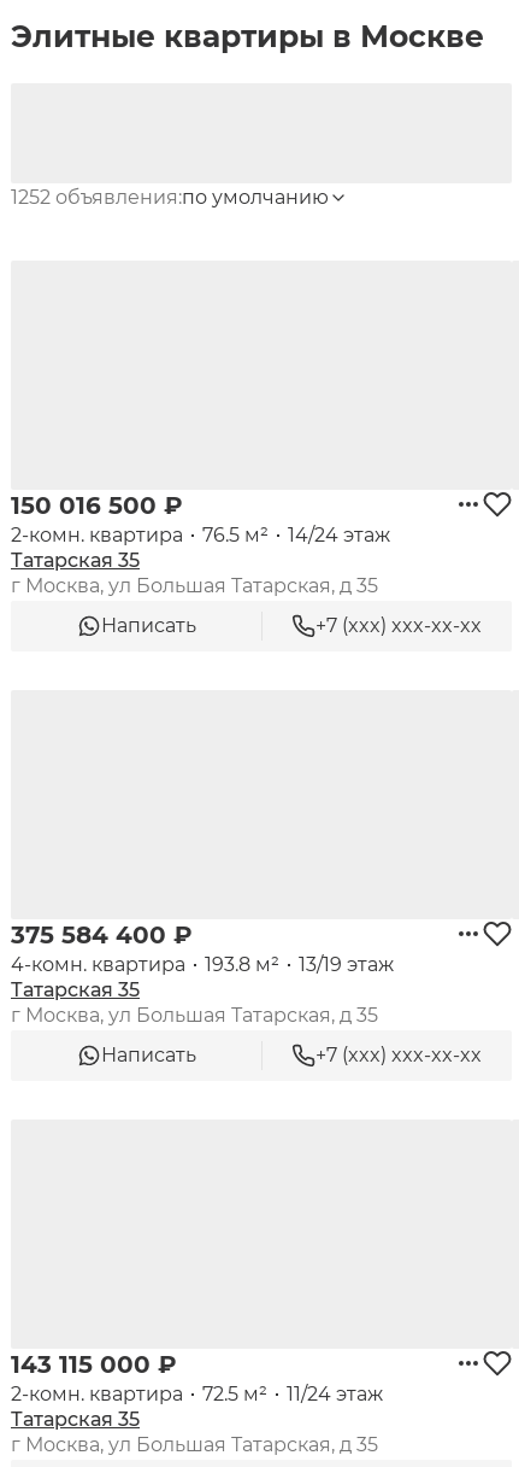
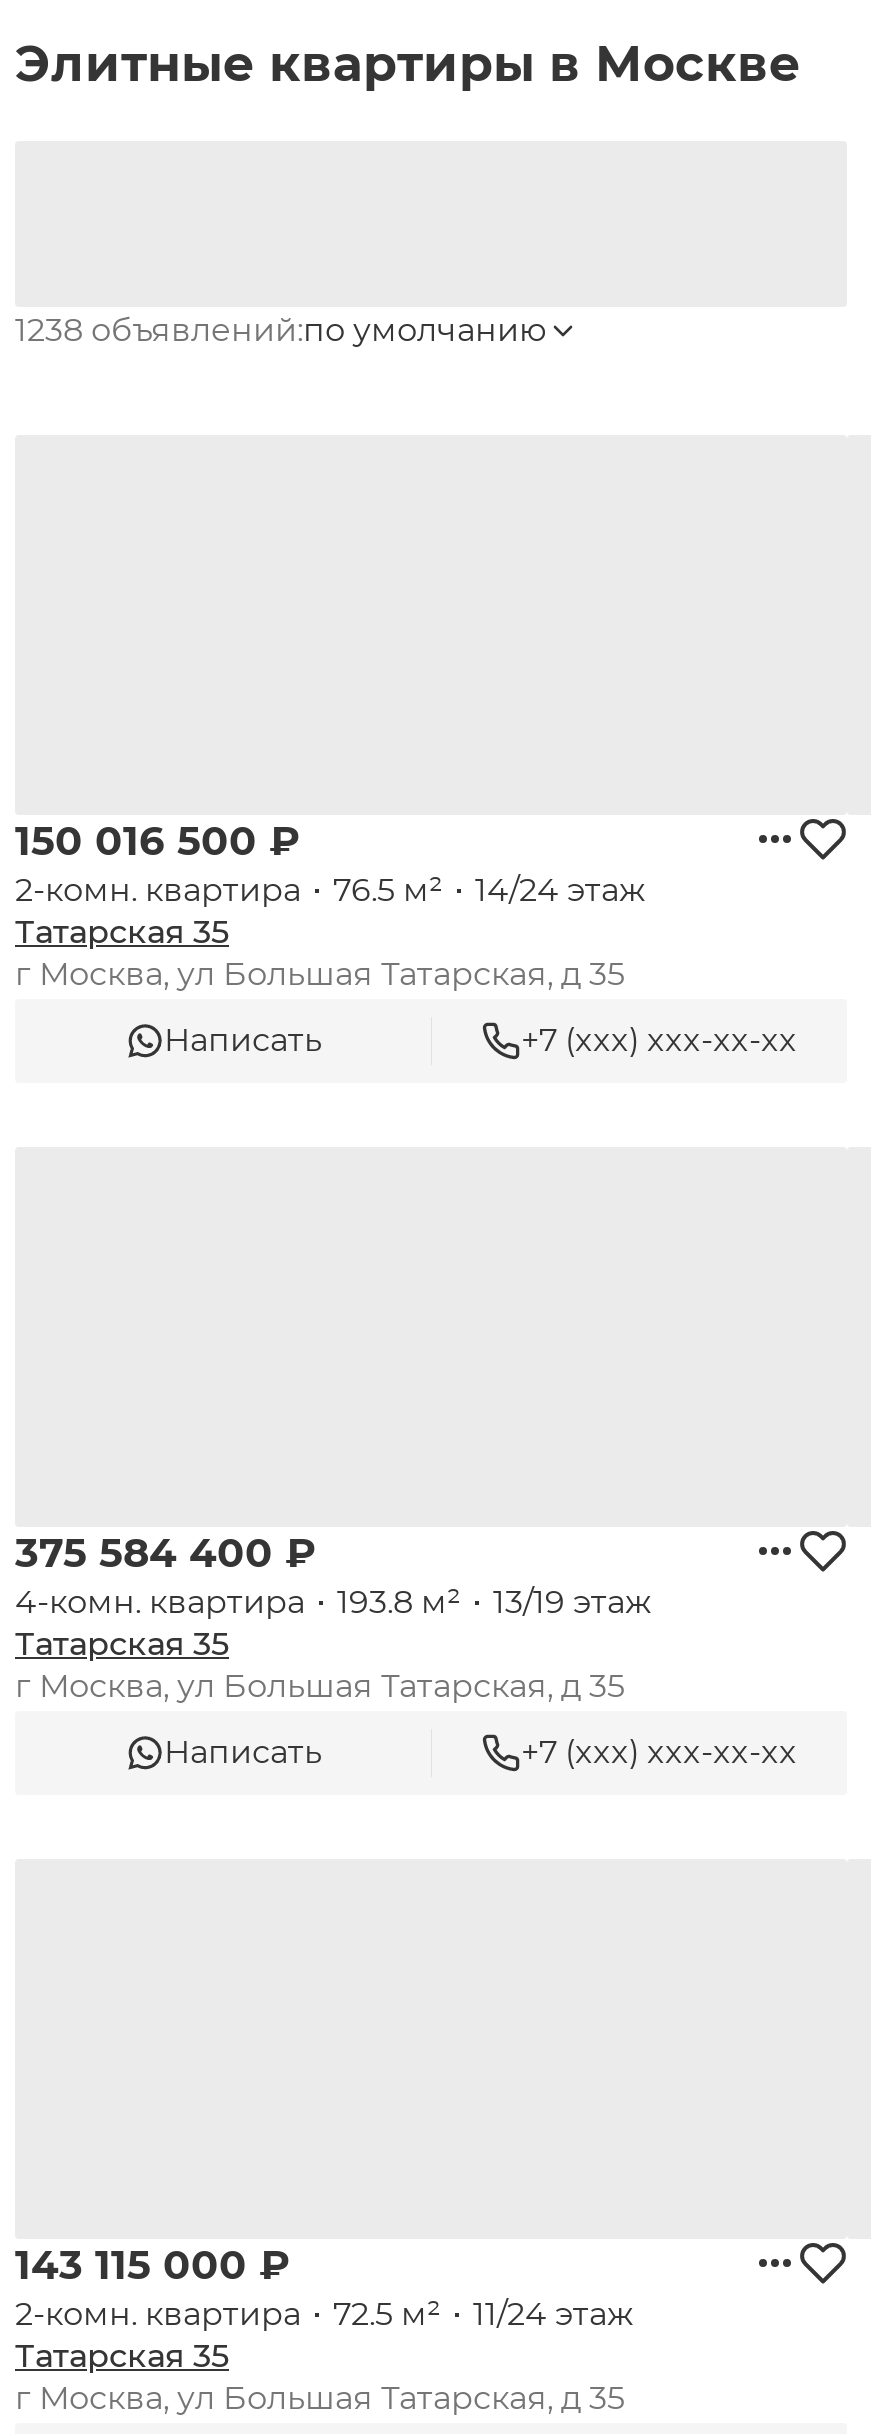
- 1252 объявления:по умолчанию
+ 1238 объявлений:по умолчанию
